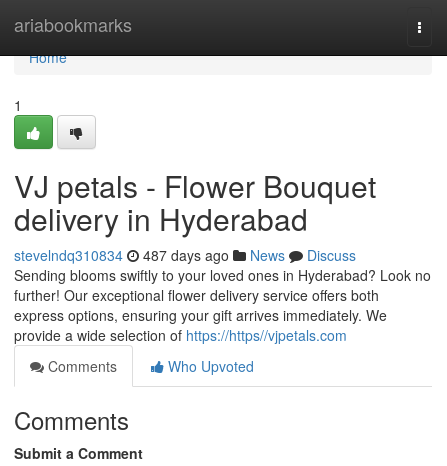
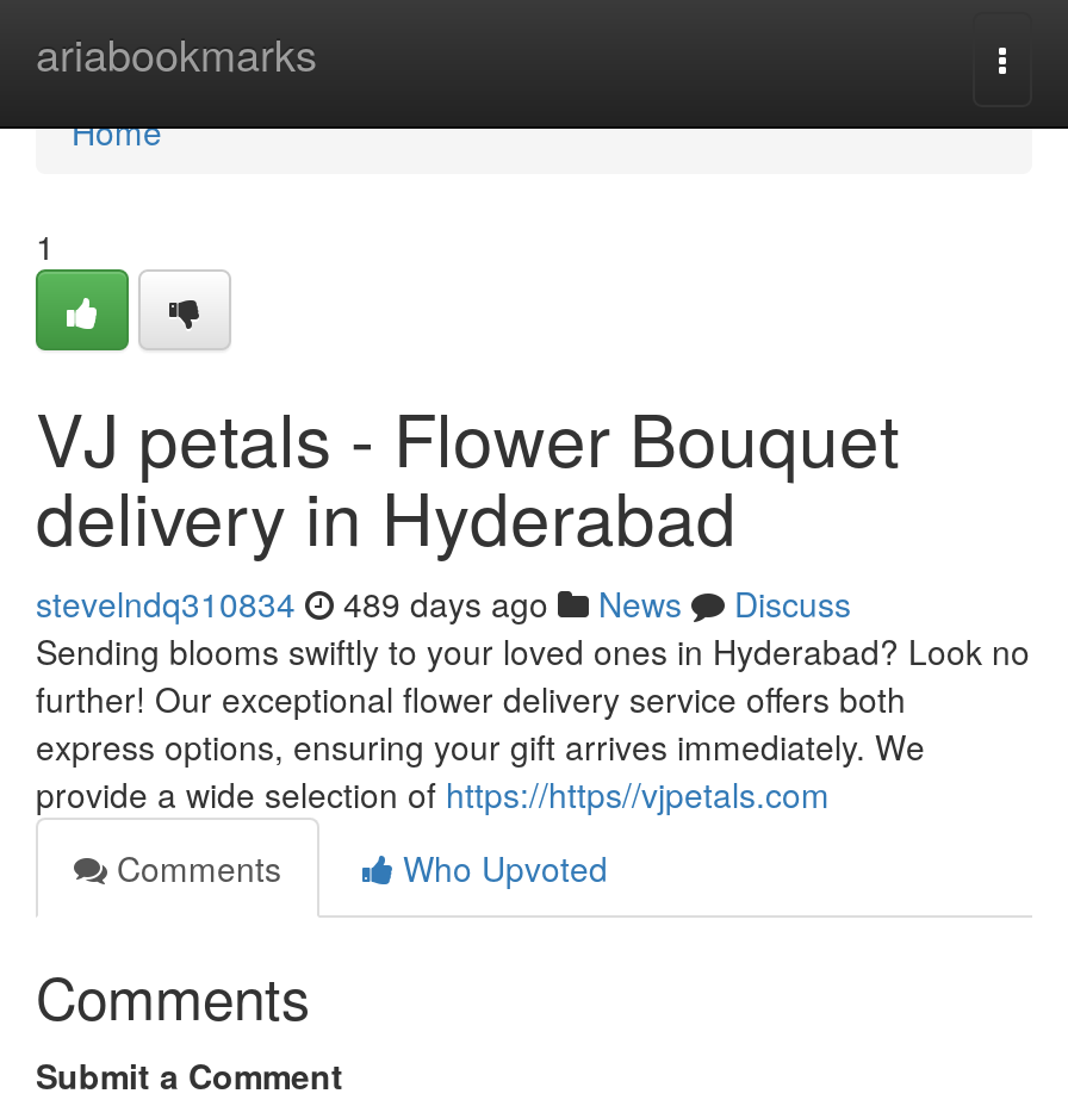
- stevelndq310834 487 days ago News Discuss
+ stevelndq310834 489 days ago News Discuss
